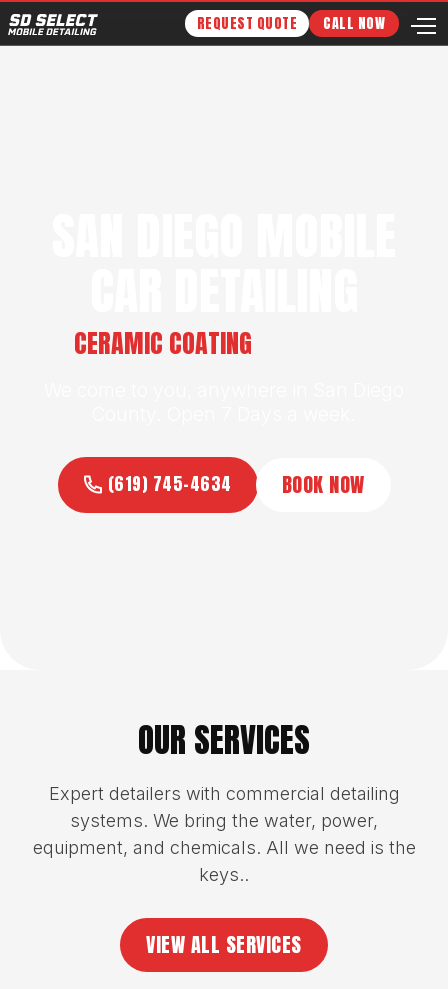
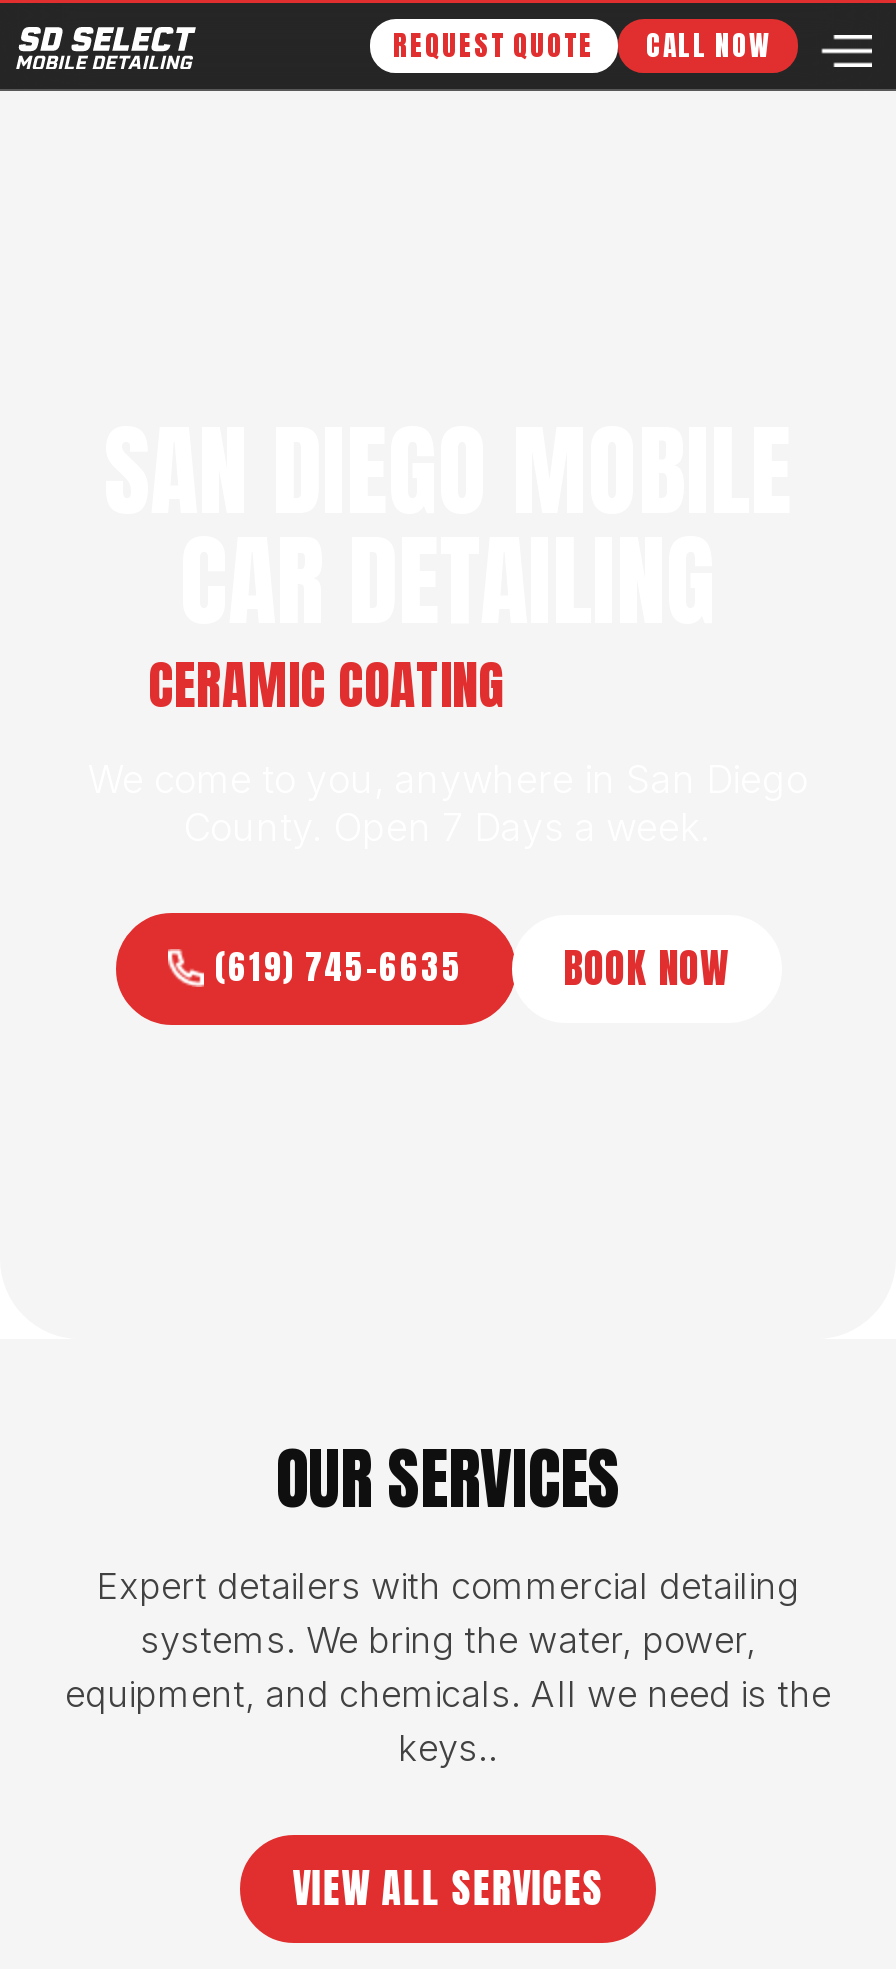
- (619) 745-4634 BOOK NOW
+ (619) 745-6635 BOOK NOW
